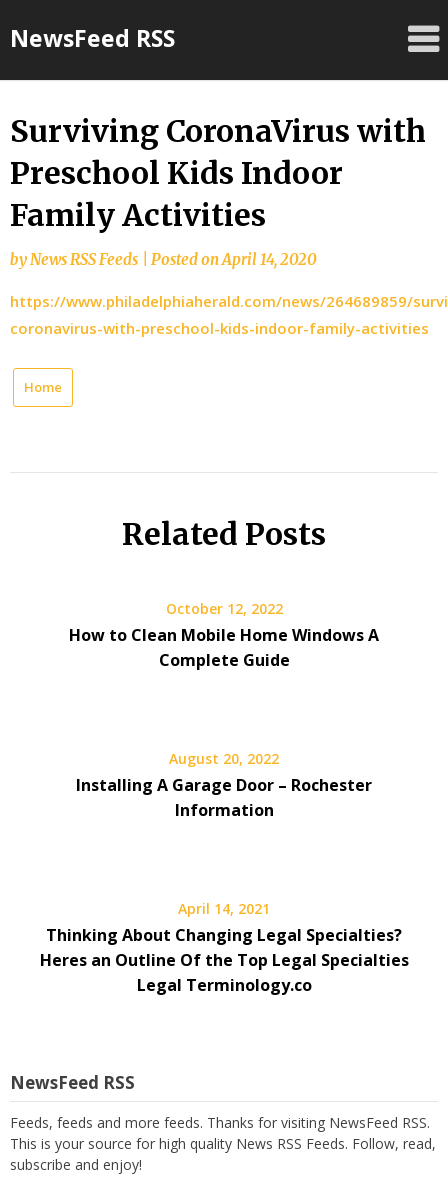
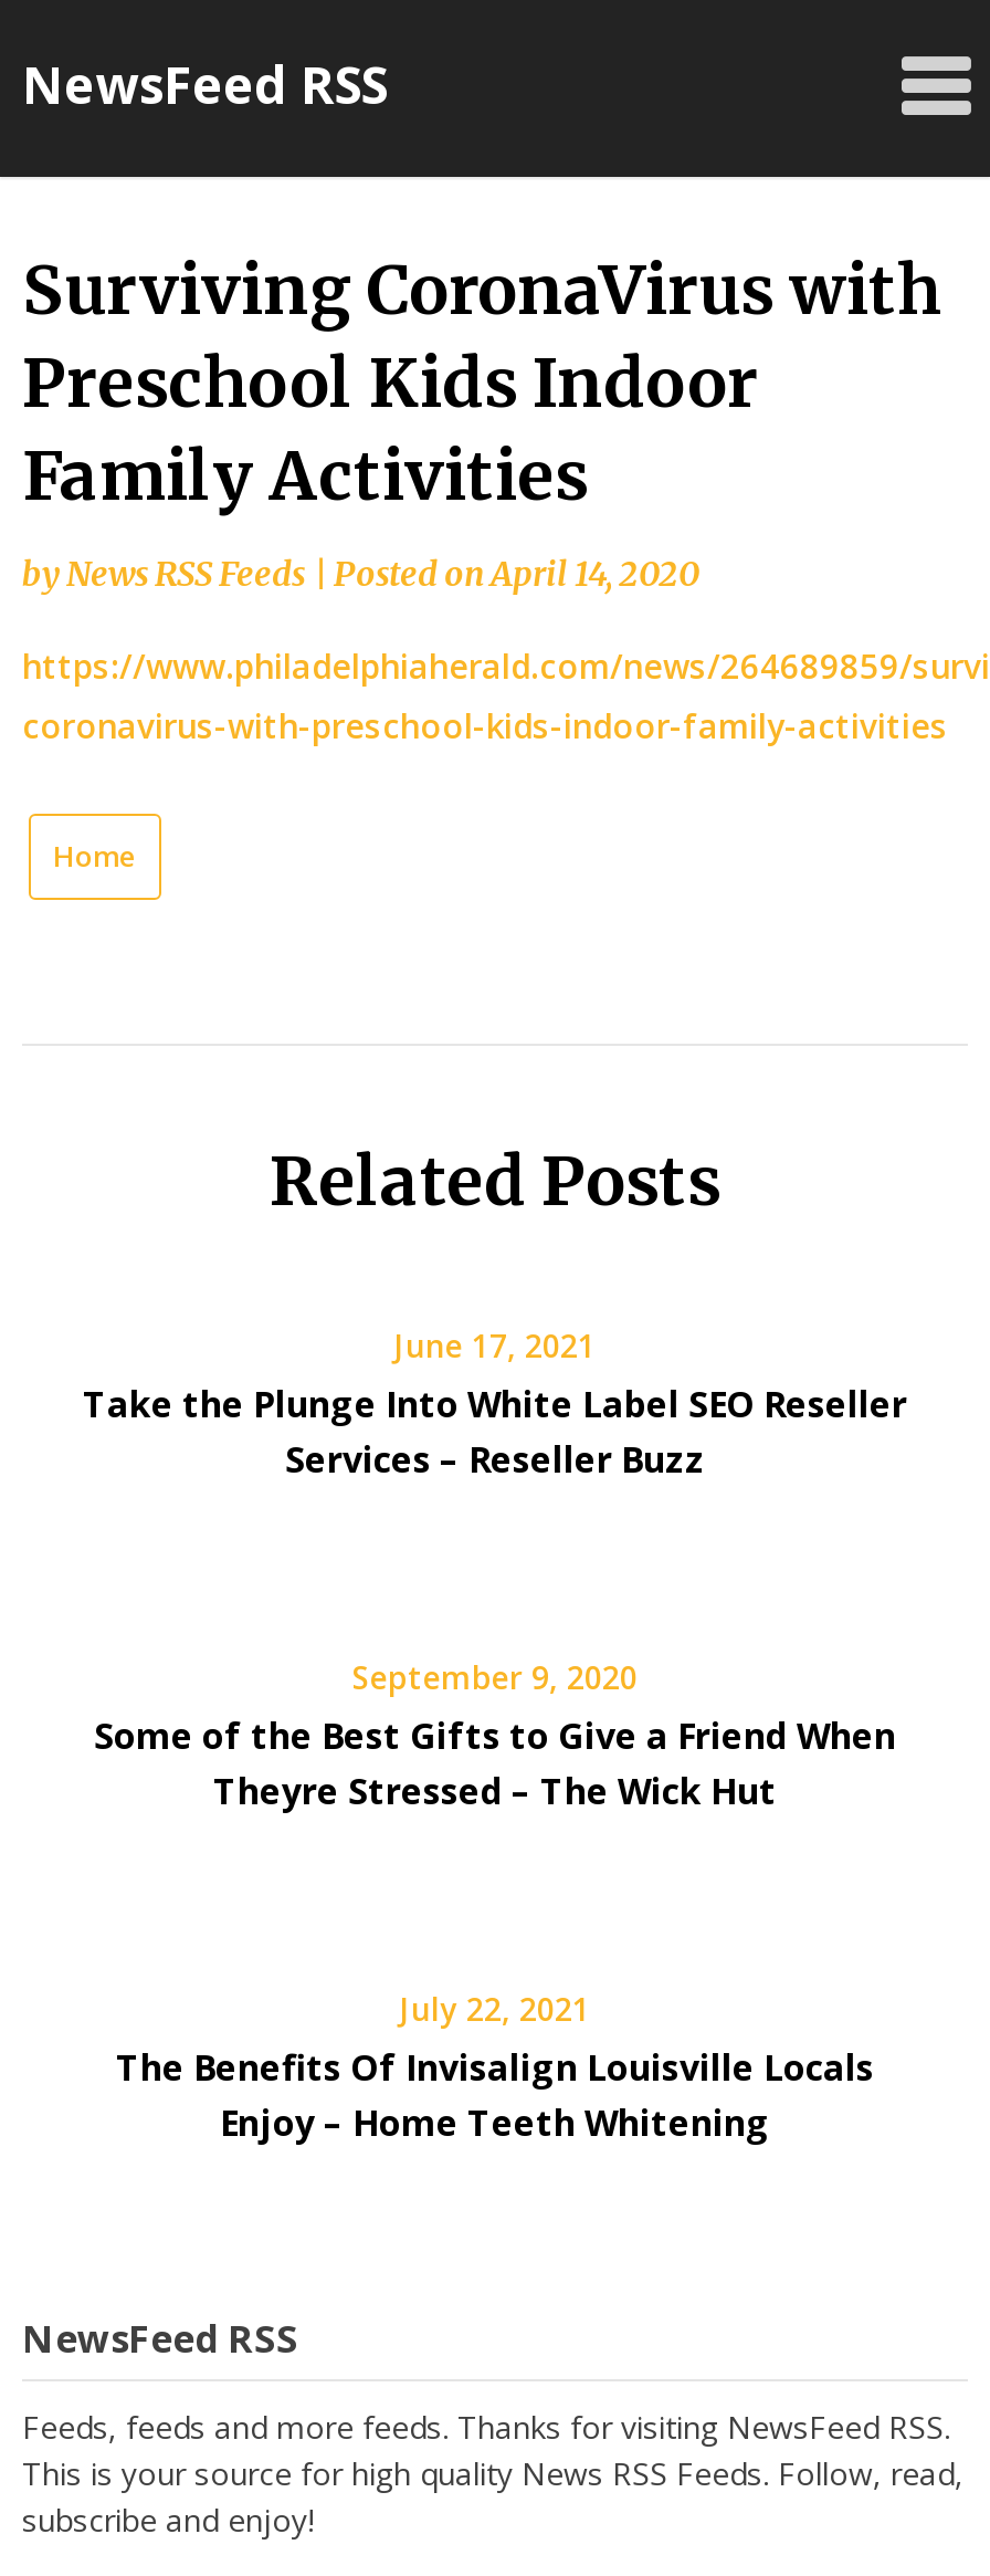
- October 12, 2022
- How to Clean Mobile Home Windows A
- Complete Guide
+ June 17, 2021
+ Take the Plunge Into White Label SEO Reseller
+ Services – Reseller Buzz

- August 20, 2022
- Installing A Garage Door – Rochester
- Information
+ September 9, 2020
+ Some of the Best Gifts to Give a Friend When
+ Theyre Stressed – The Wick Hut

- April 14, 2021
- Thinking About Changing Legal Specialties?
- Heres an Outline Of the Top Legal Specialties
- Legal Terminology.co
+ July 22, 2021
+ The Benefits Of Invisalign Louisville Locals
+ Enjoy – Home Teeth Whitening
